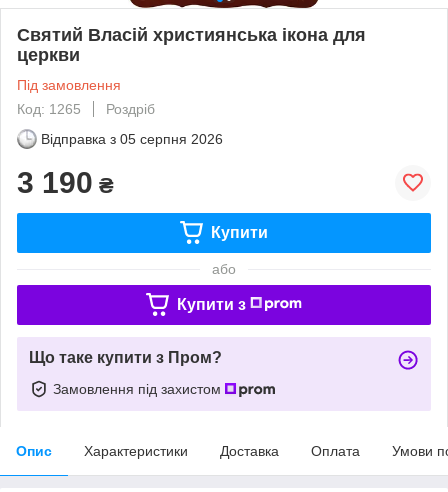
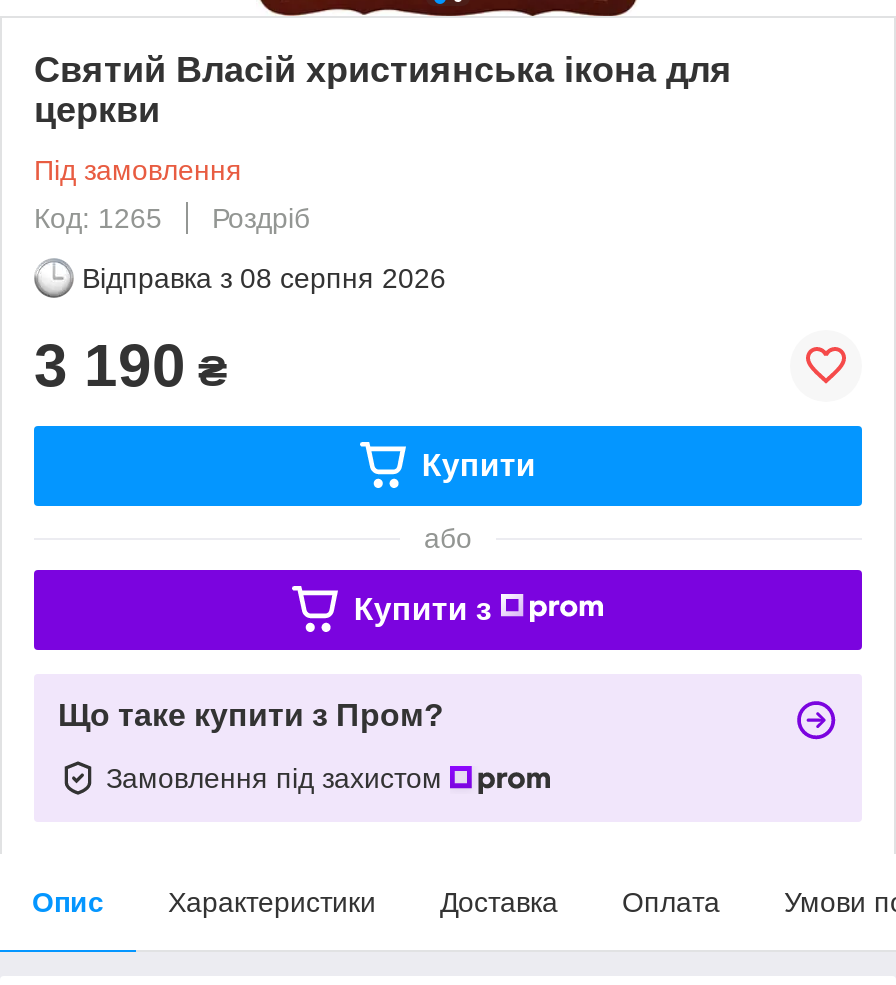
- Відправка з 05 серпня 2026
+ Відправка з 08 серпня 2026
